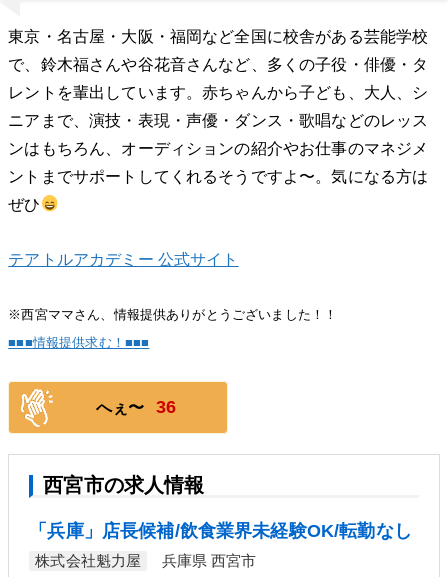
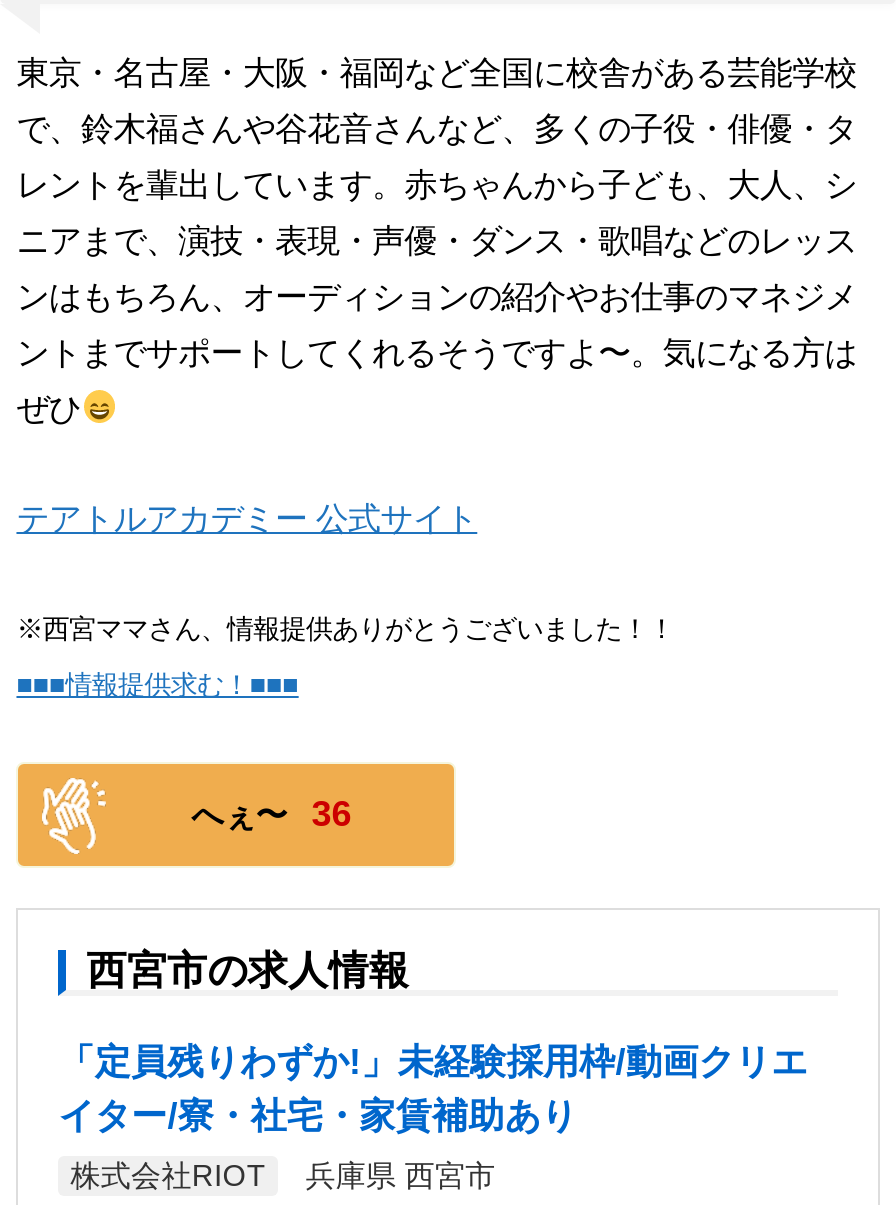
- 「兵庫」店長候補/飲食業界未経験OK/転勤なし
+ 「定員残りわずか!」未経験採用枠/動画クリエ
+ イター/寮・社宅・家賃補助あり

- 株式会社魁力屋
+ 株式会社RIOT
